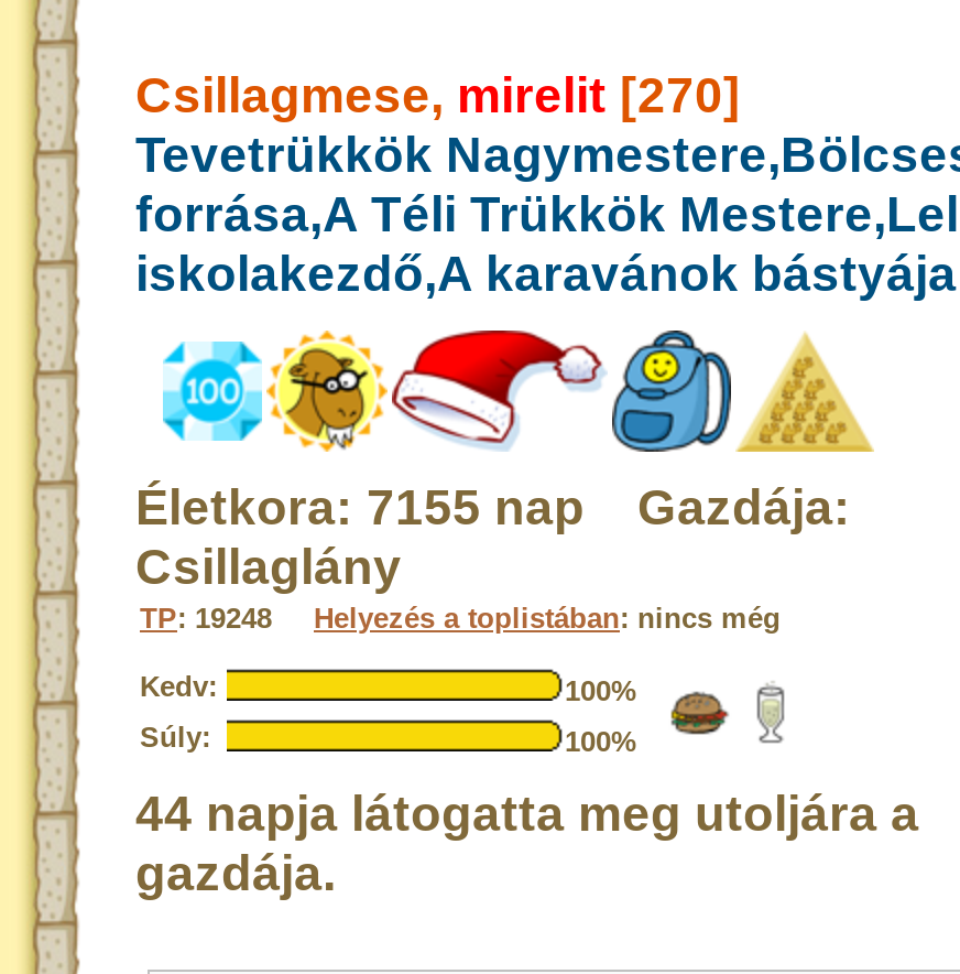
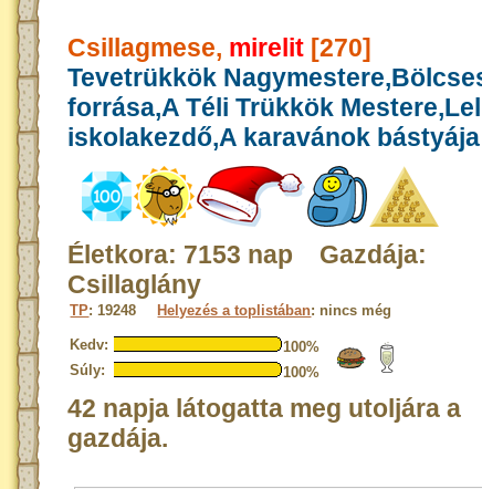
- Életkora: 7155 nap Gazdája:
+ Életkora: 7153 nap Gazdája:

- 44 napja látogatta meg utoljára a
+ 42 napja látogatta meg utoljára a
